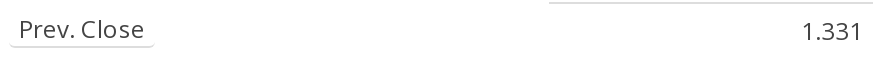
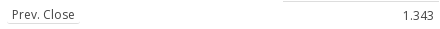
- 1.331
+ 1.343
